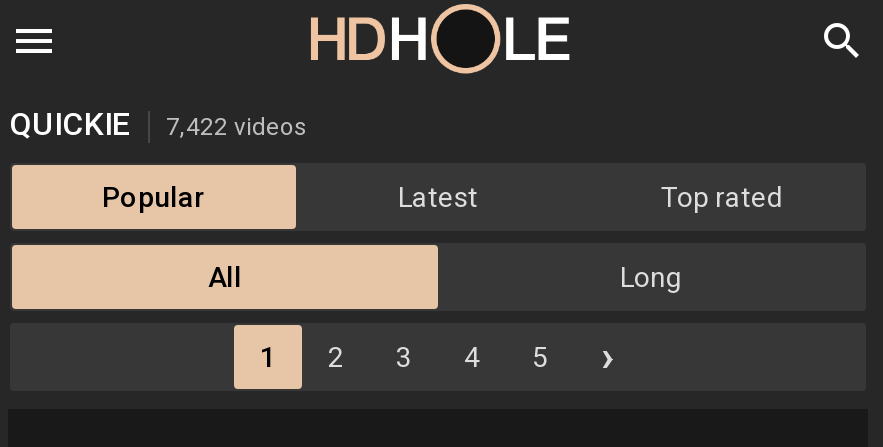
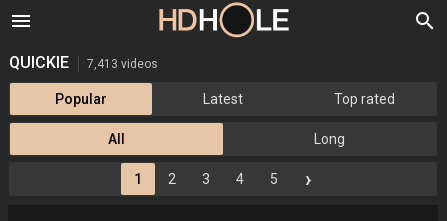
- QUICKIE 7,422 videos
+ QUICKIE 7,413 videos
